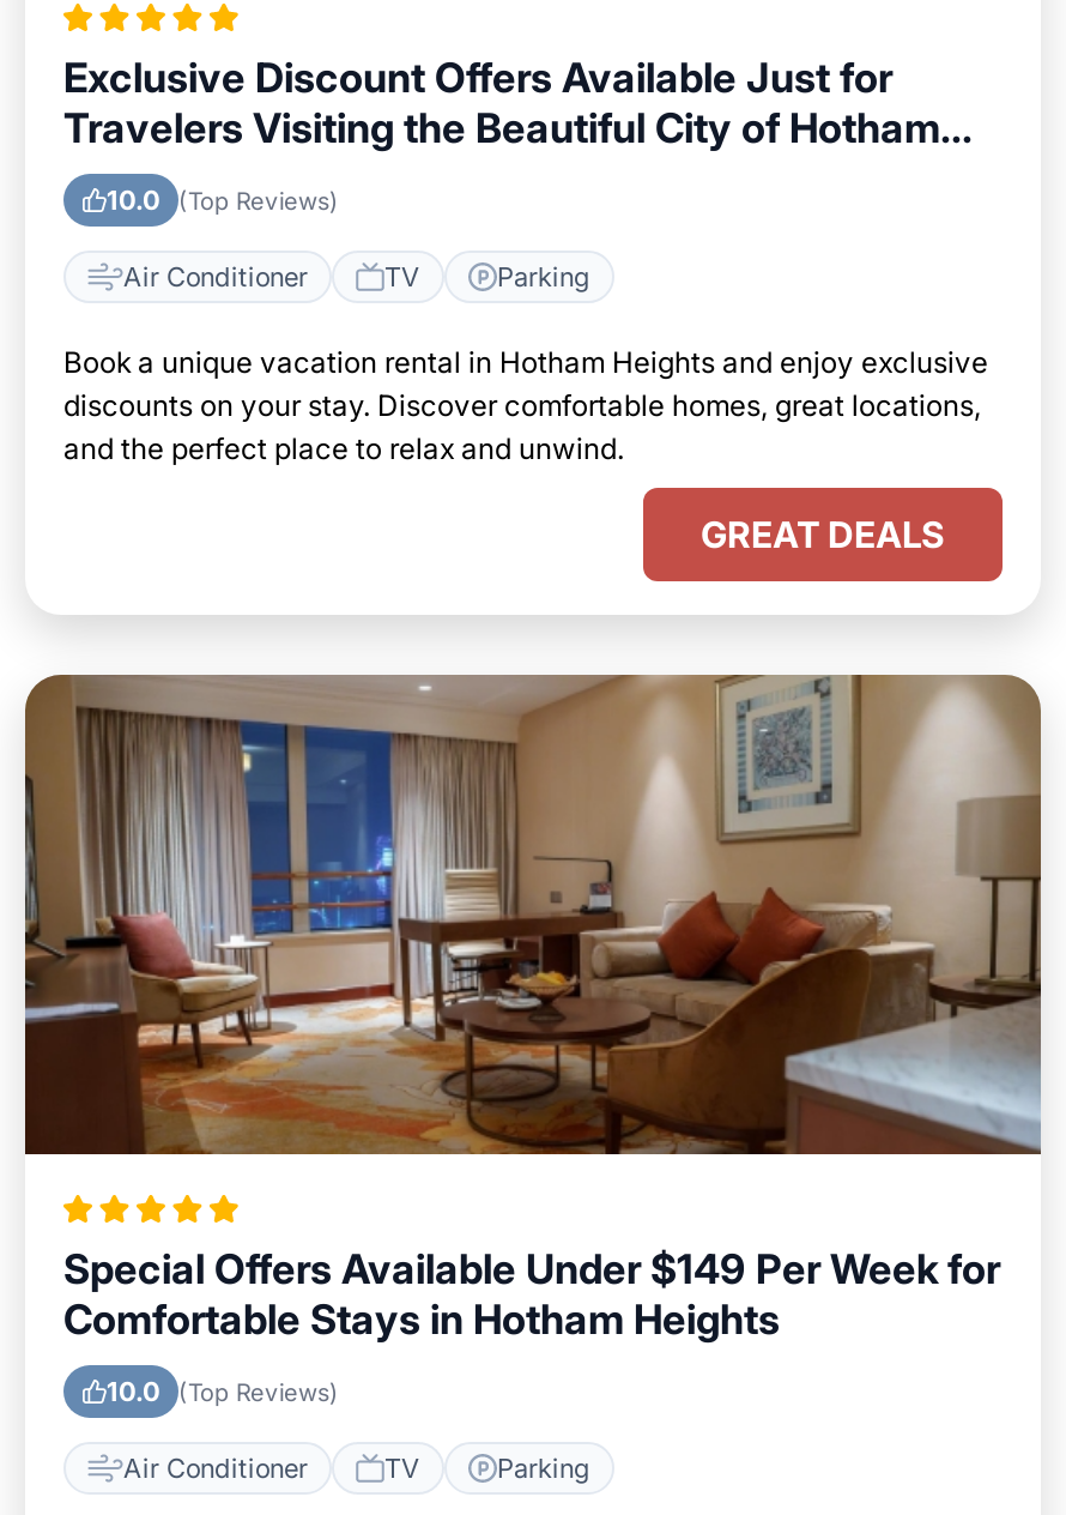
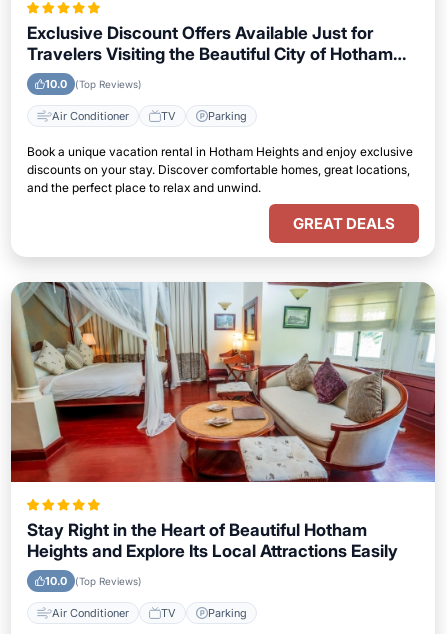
- [image]
- Special Offers Available Under $149 Per Week for
- Comfortable Stays in Hotham Heights
+ [image]
+ Stay Right in the Heart of Beautiful Hotham
+ Heights and Explore Its Local Attractions Easily
